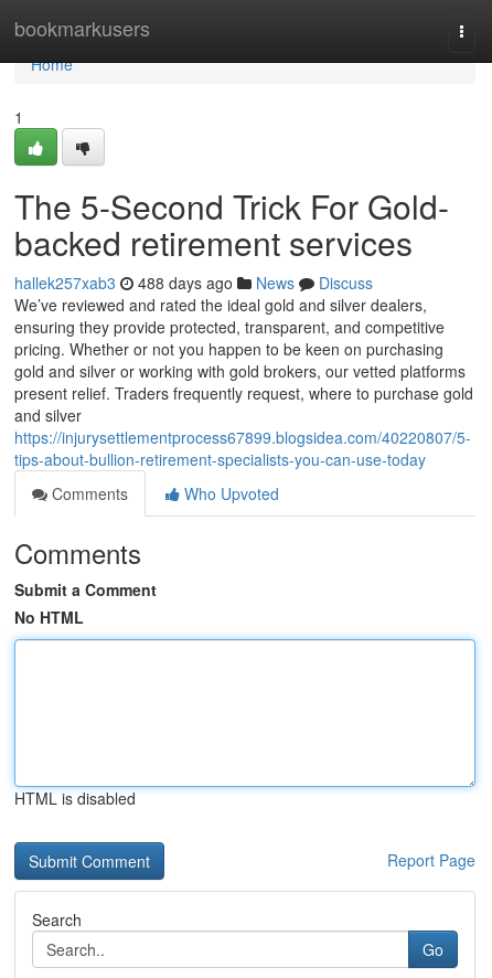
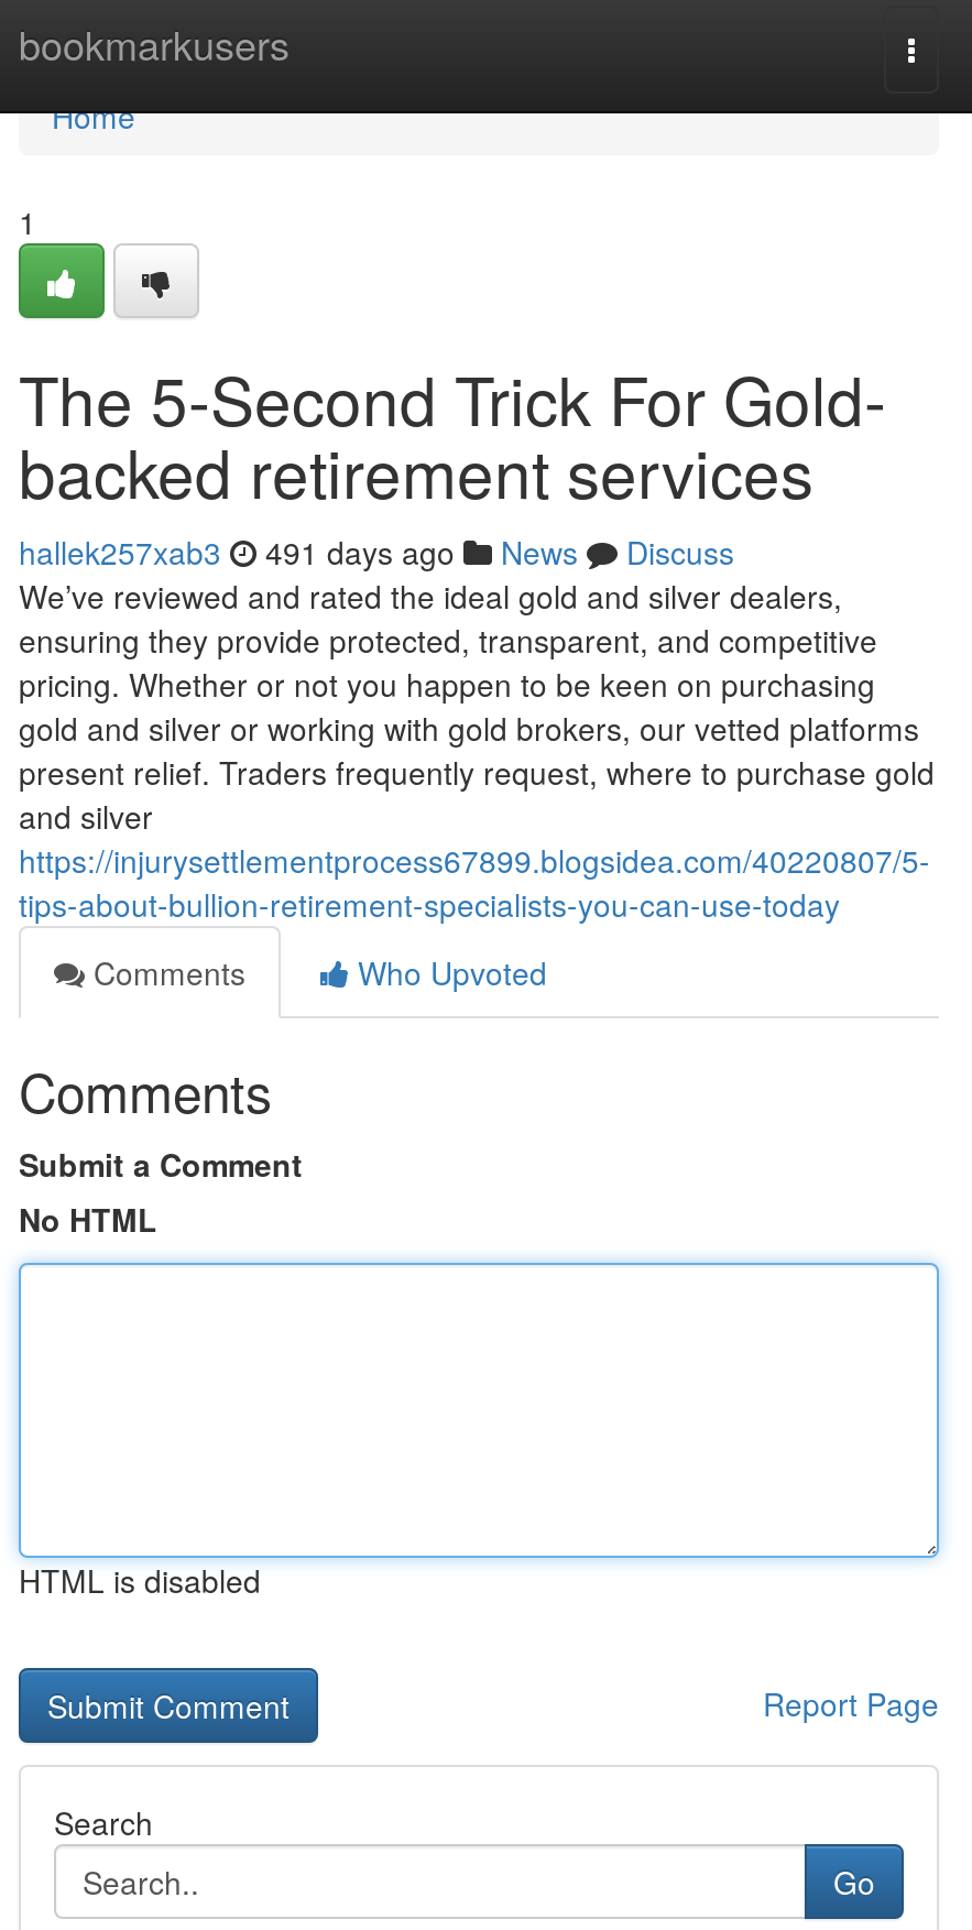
- hallek257xab3 488 days ago News Discuss
+ hallek257xab3 491 days ago News Discuss
